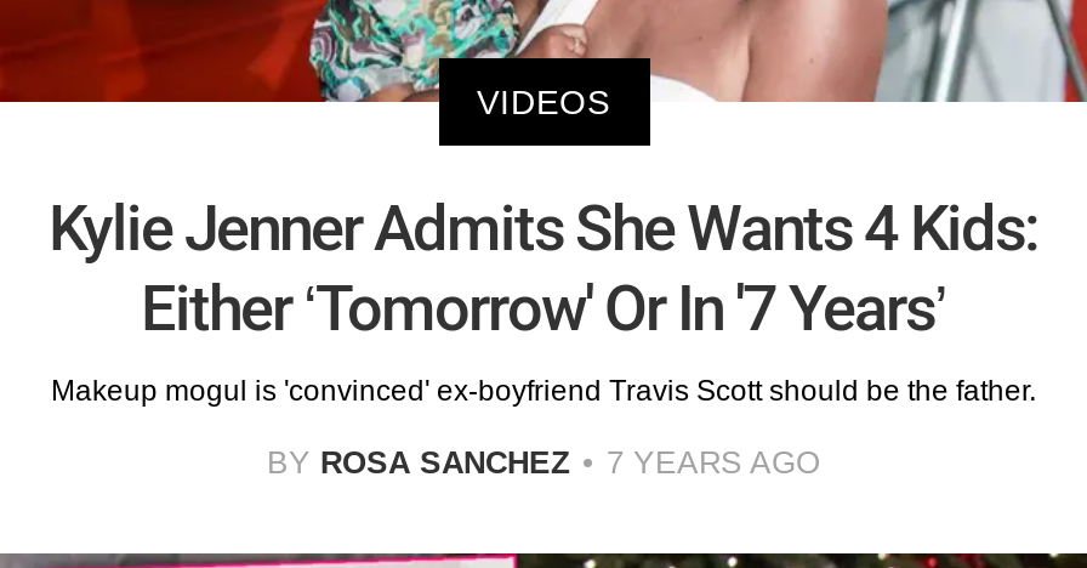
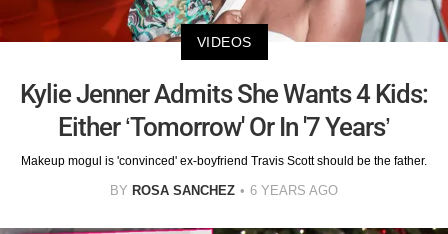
- BY ROSA SANCHEZ 7 YEARS AGO
+ BY ROSA SANCHEZ 6 YEARS AGO
